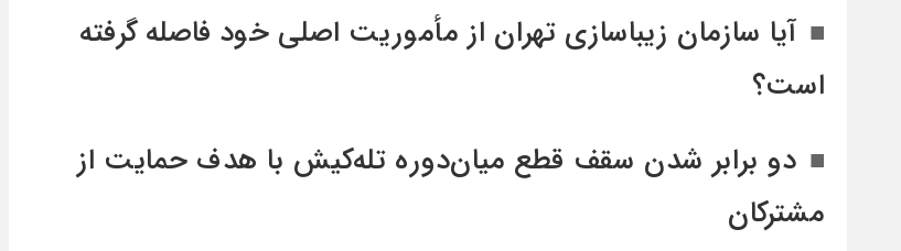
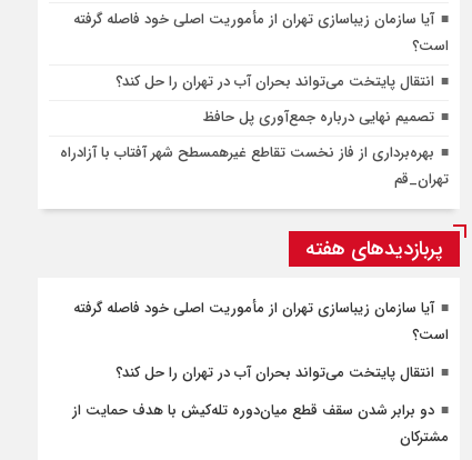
+ انتقال پایتخت می‌تواند بحران آب در تهران را حل کند؟
+ تصمیم نهایی درباره جمع‌آوری پل حافظ
+ بهره‌برداری از فاز نخست تقاطع غیرهمسطح شهر آفتاب با آزادراه
+ تهران_قم
+ پربازدیدهای هفته
+ آیا سازمان زیباسازی تهران از مأموریت اصلی خود فاصله گرفته
+ است؟
+ انتقال پایتخت می‌تواند بحران آب در تهران را حل کند؟
